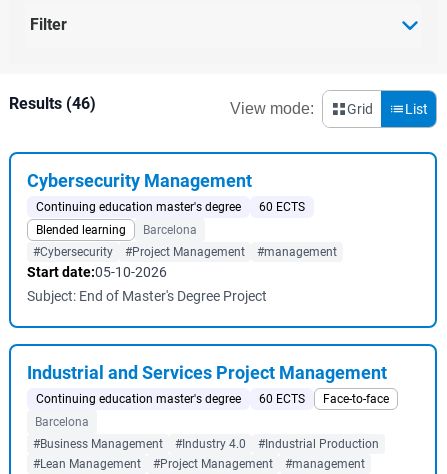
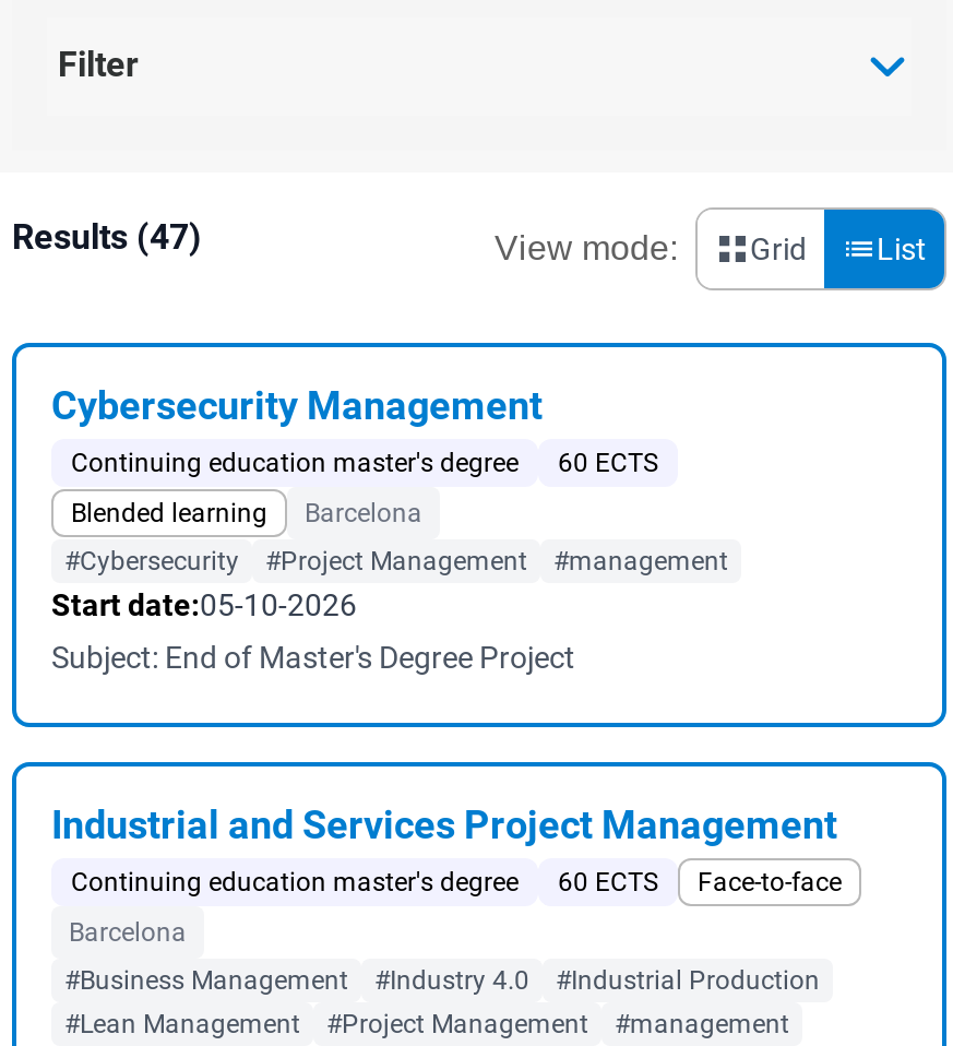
- Results (46)
+ Results (47)
